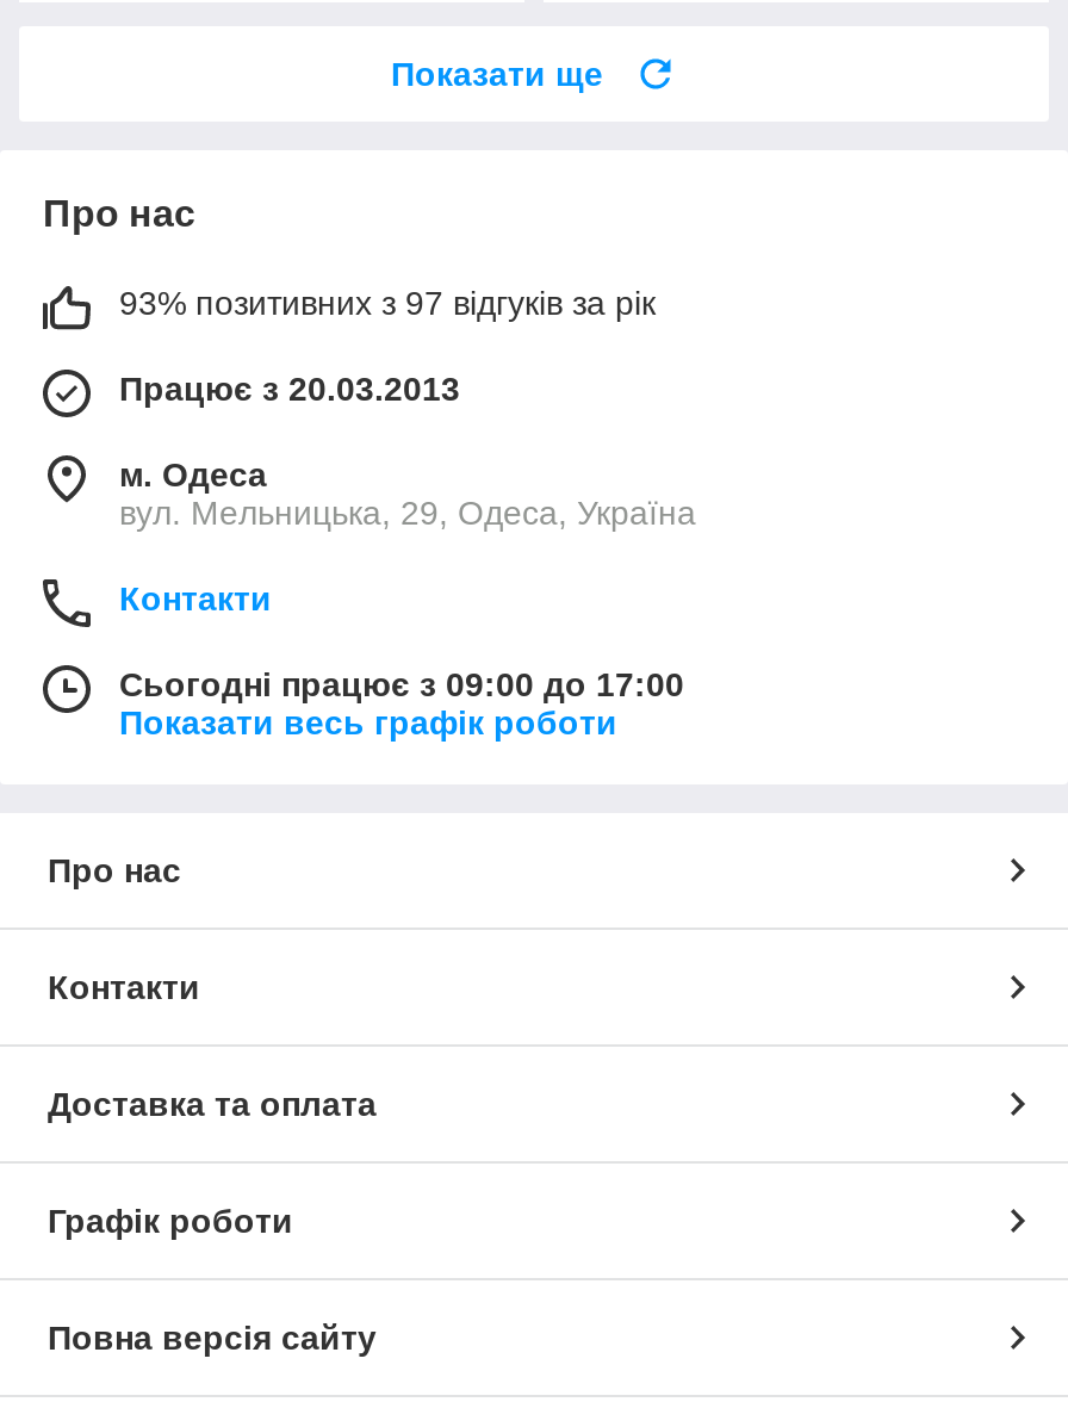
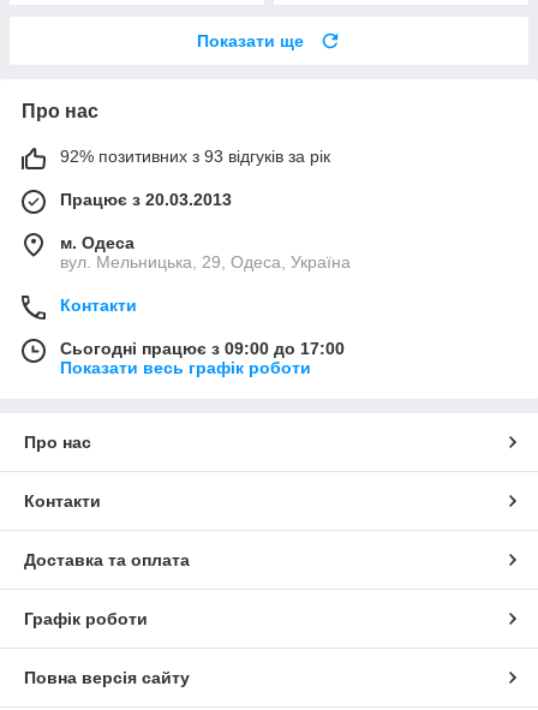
- 93% позитивних з 97 відгуків за рік
+ 92% позитивних з 93 відгуків за рік
